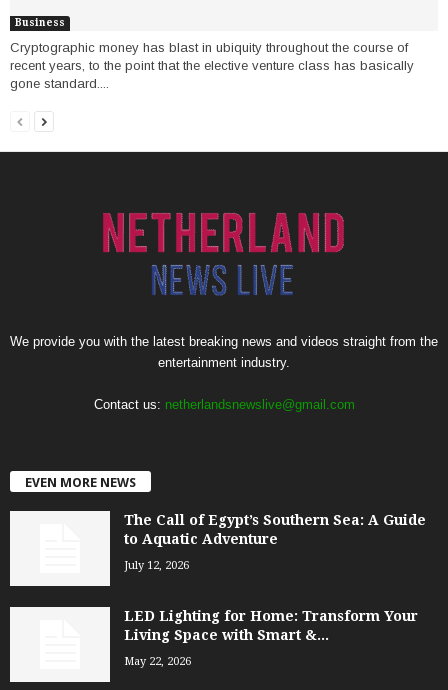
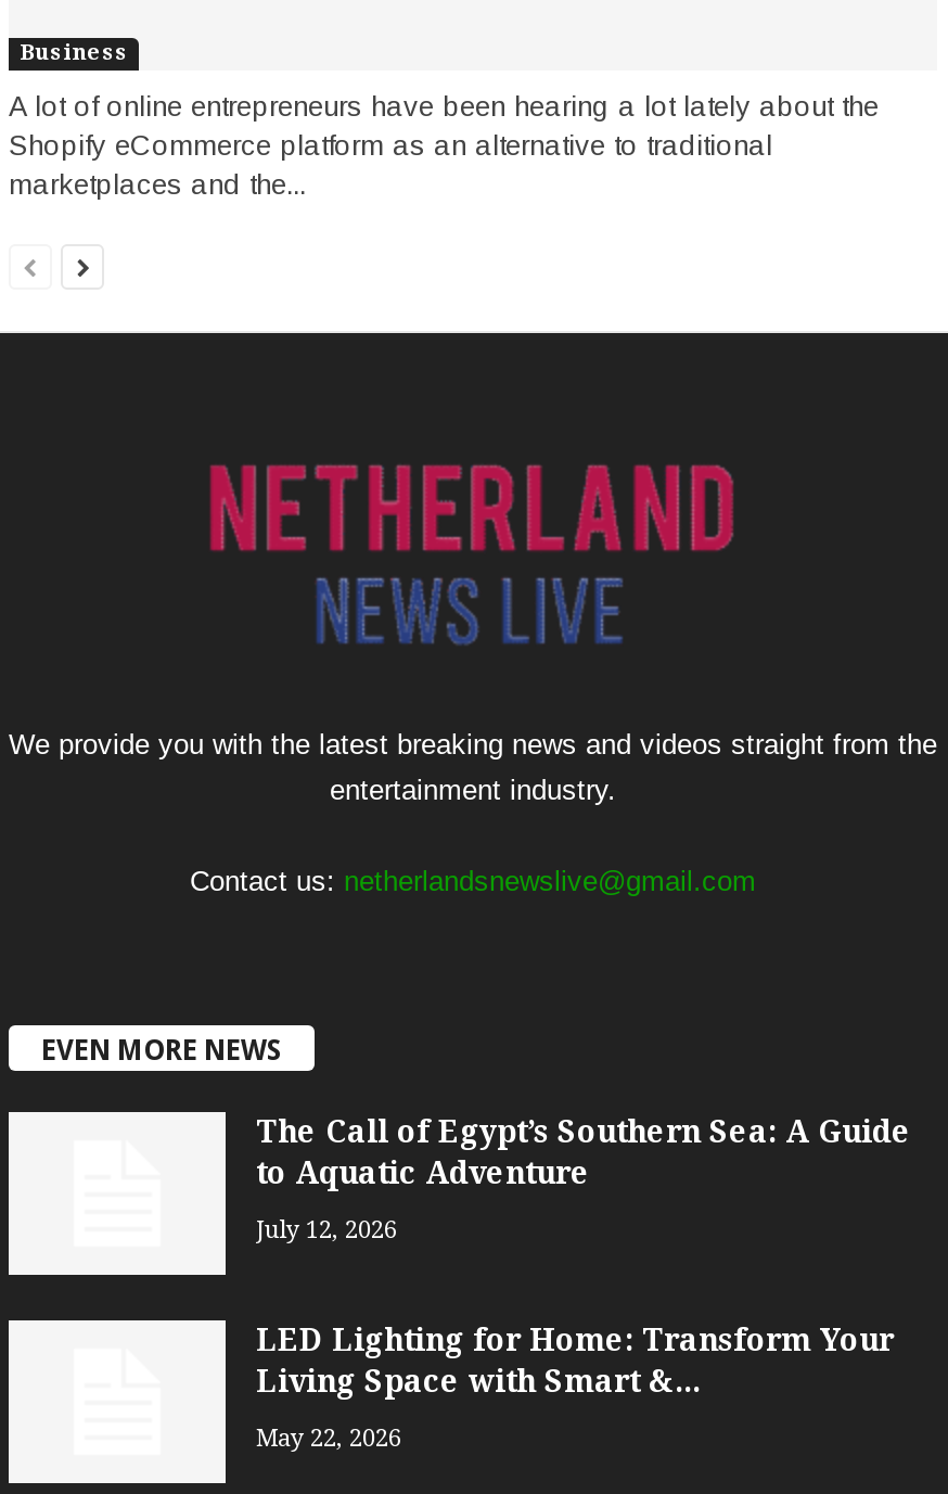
- Cryptographic money has blast in ubiquity throughout the course of
- recent years, to the point that the elective venture class has basically
- gone standard....
+ A lot of online entrepreneurs have been hearing a lot lately about the
+ Shopify eCommerce platform as an alternative to traditional
+ marketplaces and the...
